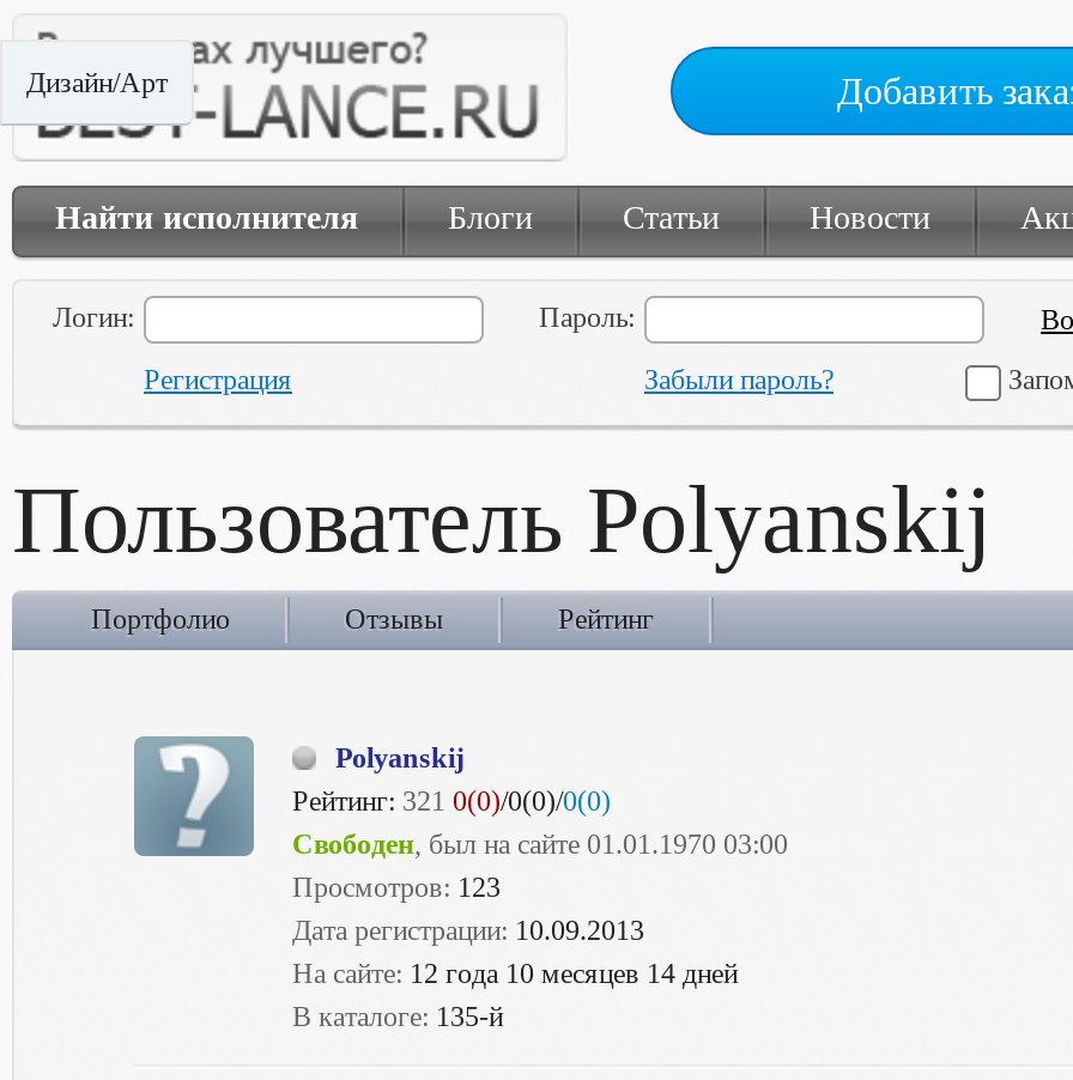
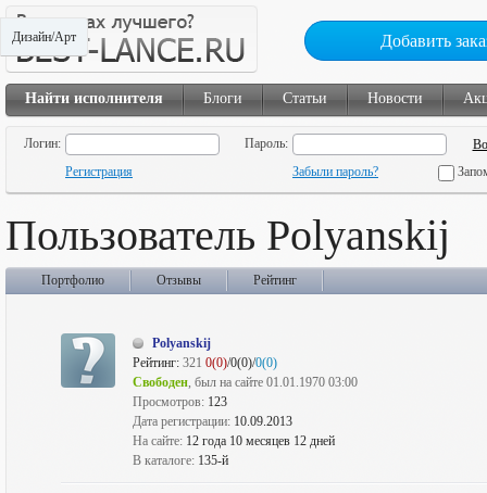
- На сайте: 12 года 10 месяцев 14 дней
+ На сайте: 12 года 10 месяцев 12 дней
